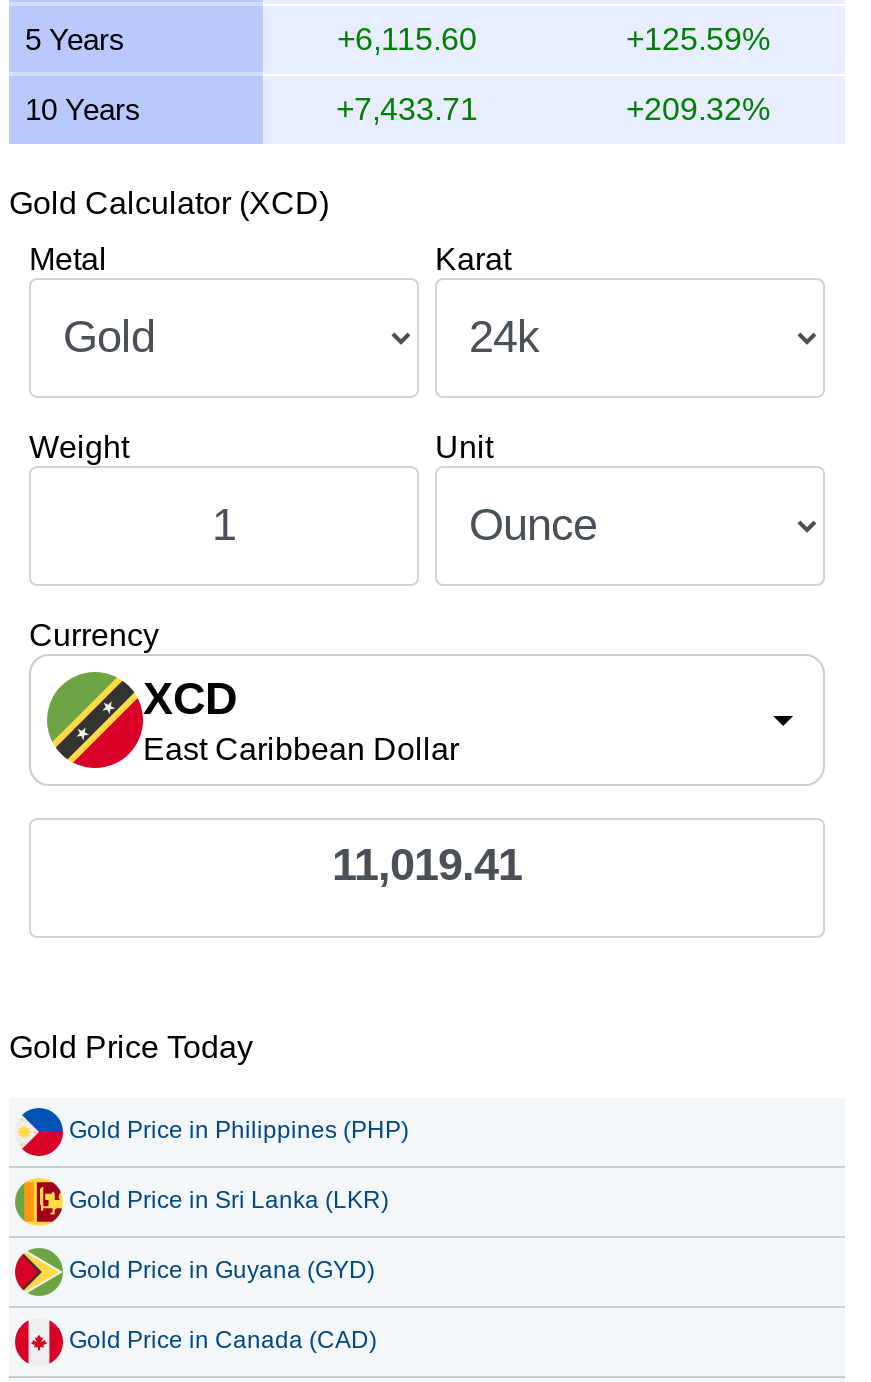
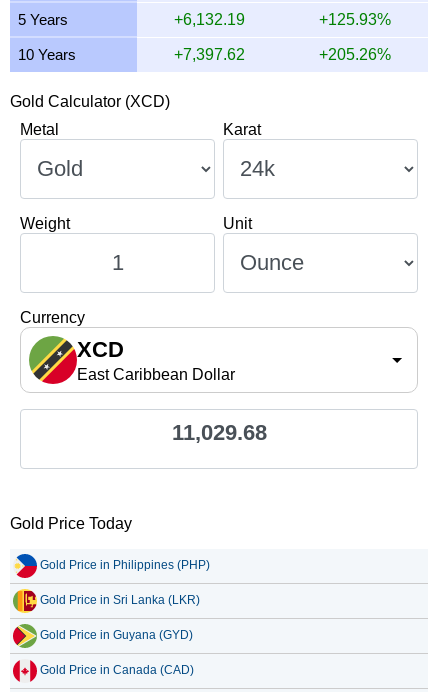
- +6,115.60
+ +6,132.19

- +125.59%
+ +125.93%

- +7,433.71
+ +7,397.62

- +209.32%
+ +205.26%

- 11,019.41
+ 11,029.68
